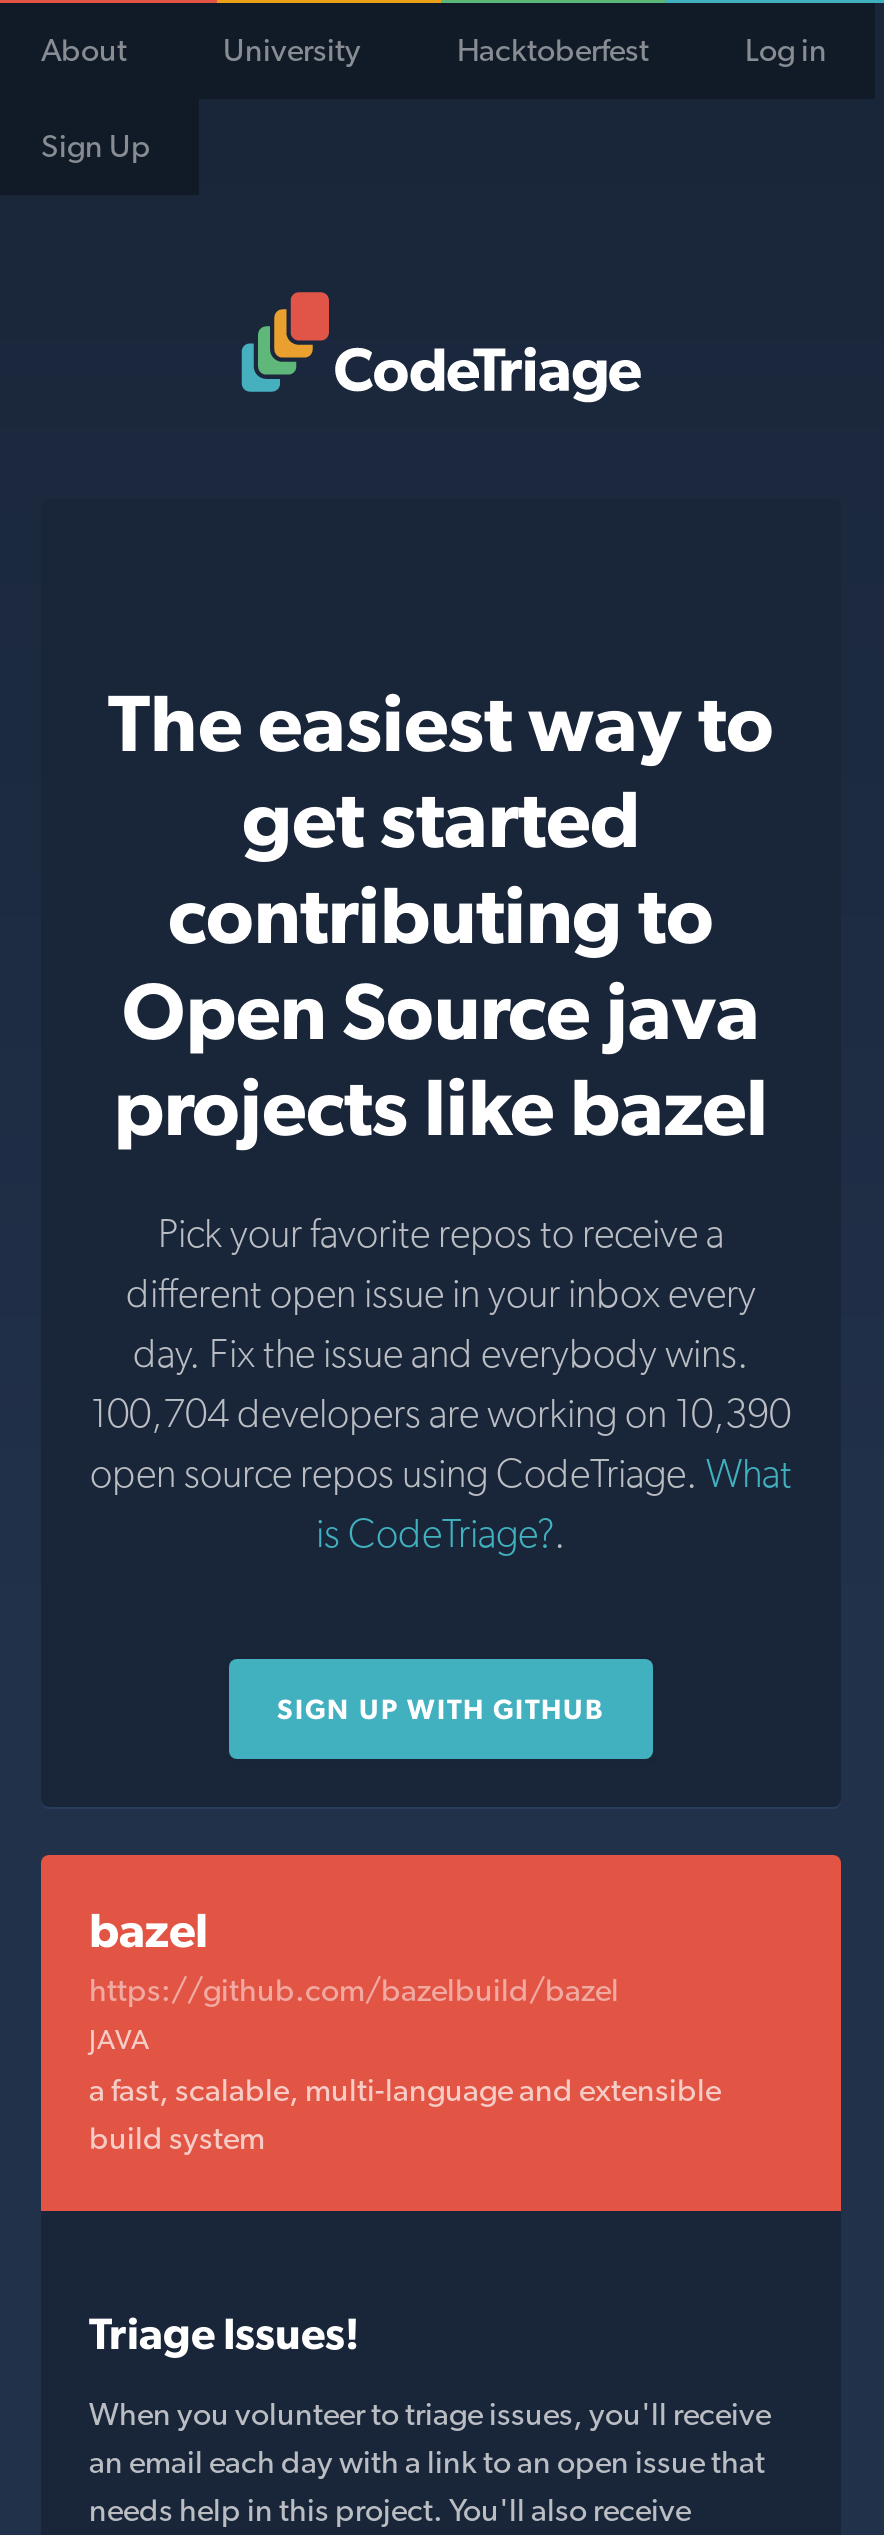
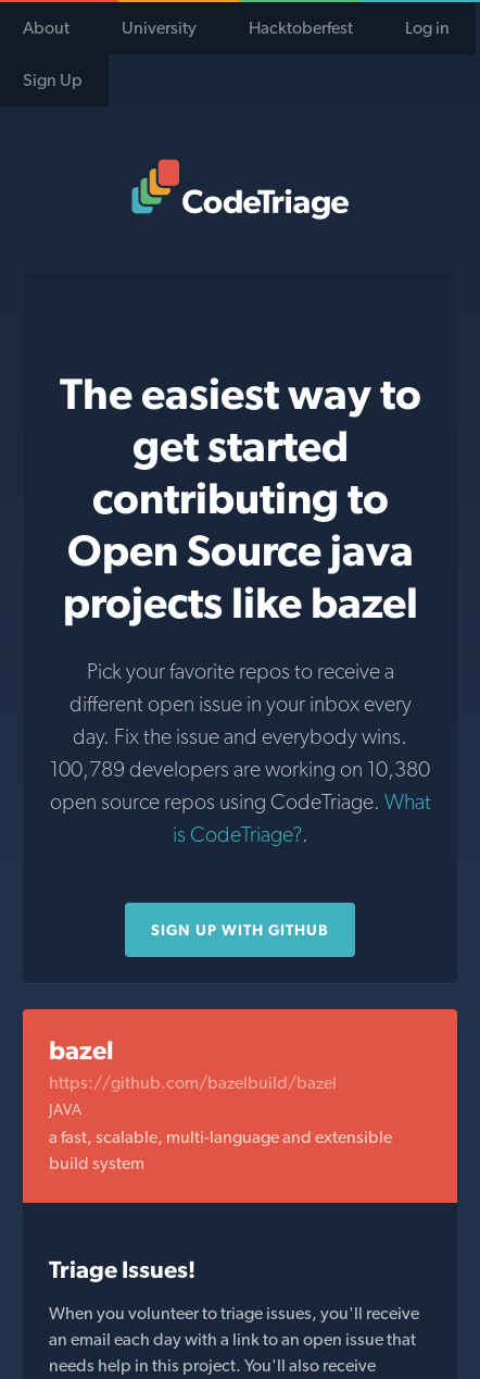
- 100,704 developers are working on 10,390
+ 100,789 developers are working on 10,380
